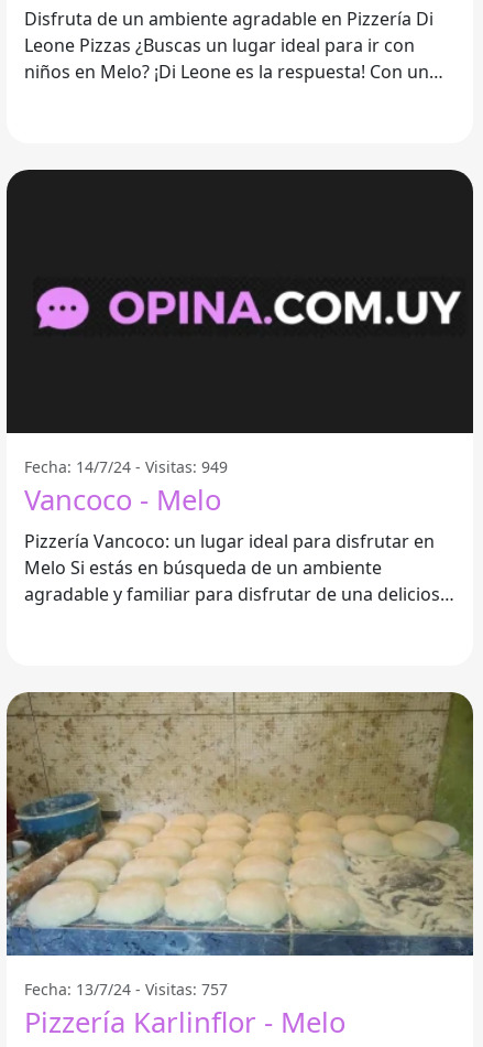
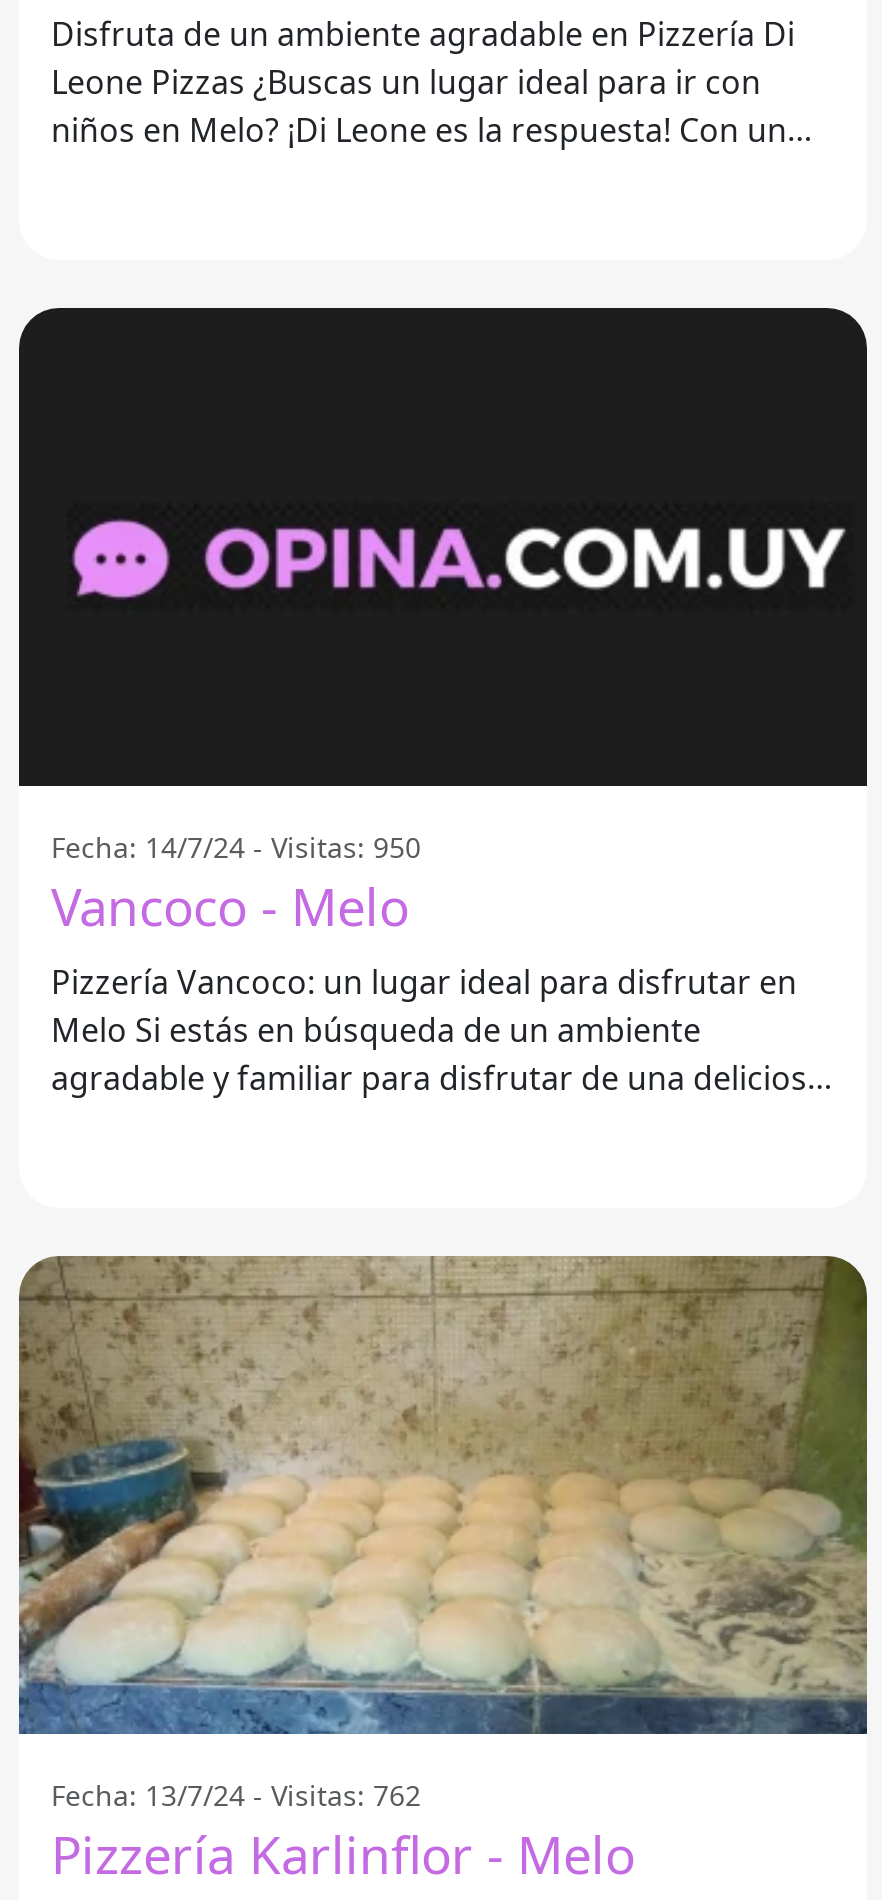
- Fecha: 14/7/24 - Visitas: 949
+ Fecha: 14/7/24 - Visitas: 950

- Fecha: 13/7/24 - Visitas: 757
+ Fecha: 13/7/24 - Visitas: 762
